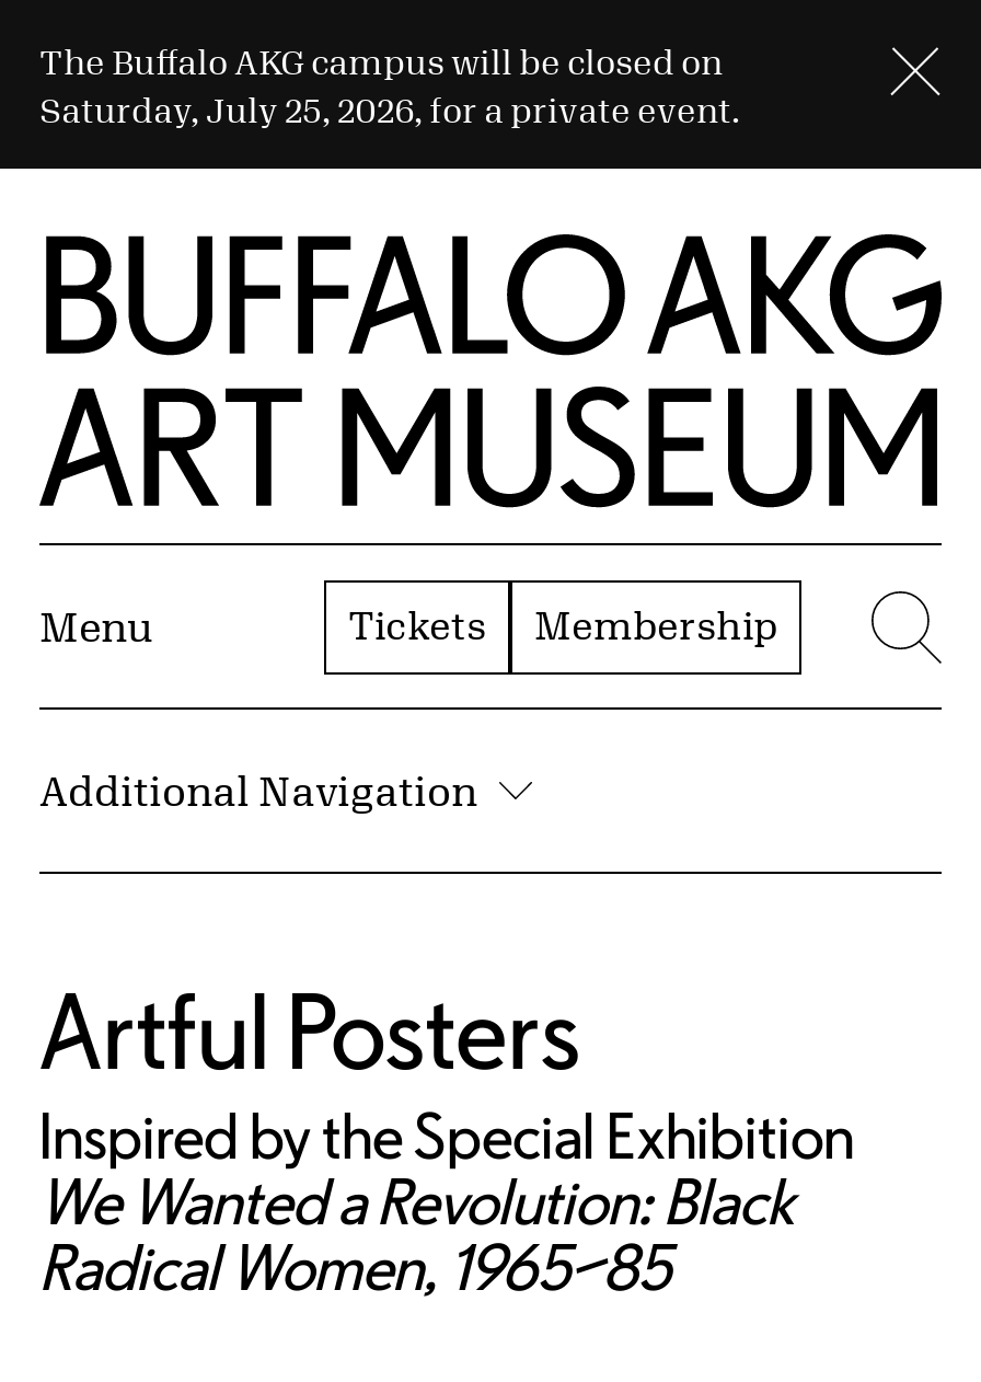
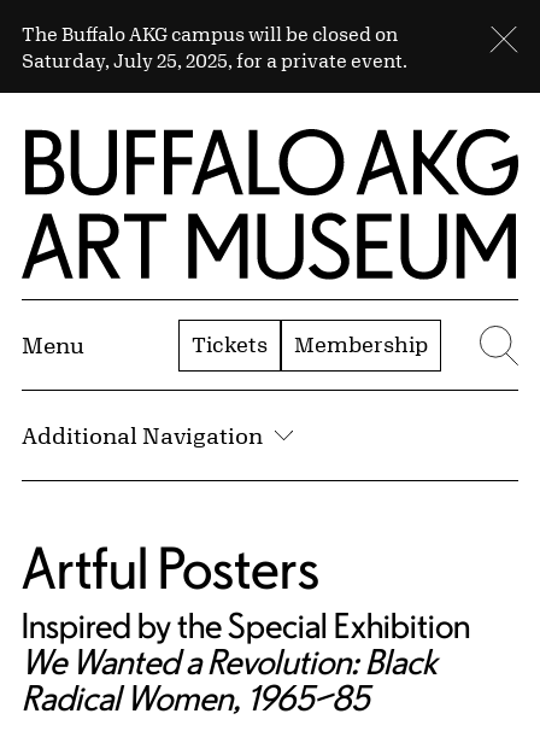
- Saturday, July 25, 2026, for a private event.
+ Saturday, July 25, 2025, for a private event.
